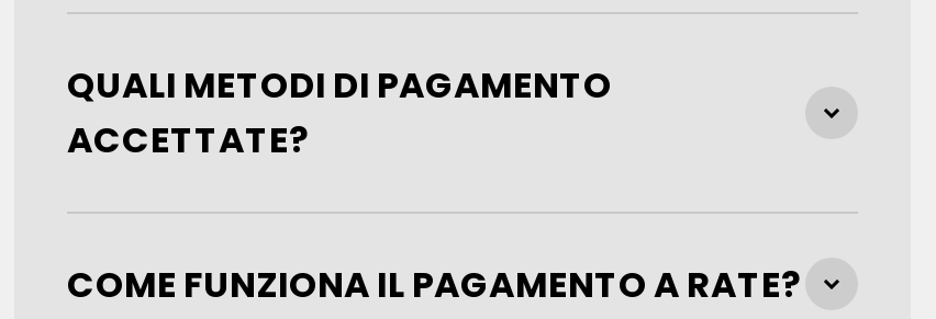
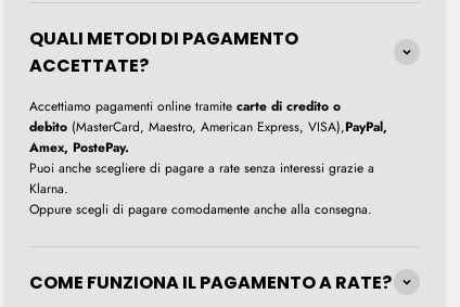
+ Accettiamo pagamenti online tramite carte di credito o
+ debito (MasterCard, Maestro, American Express, VISA),PayPal,
+ Amex, PostePay.
+ Puoi anche scegliere di pagare a rate senza interessi grazie a
+ Klarna.
+ Oppure scegli di pagare comodamente anche alla consegna.
